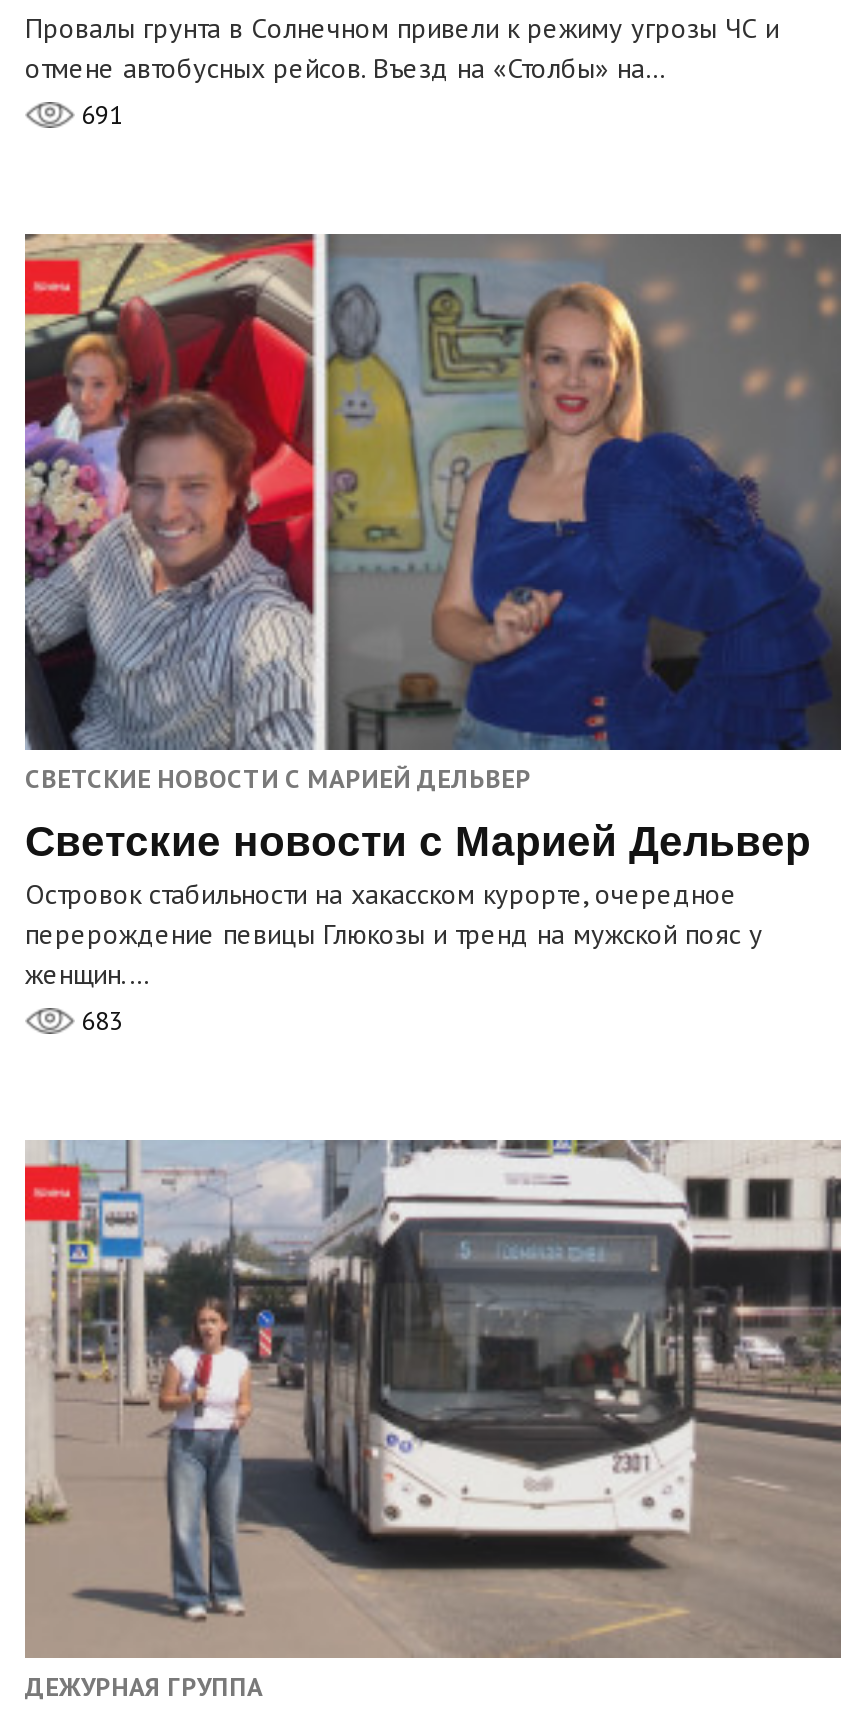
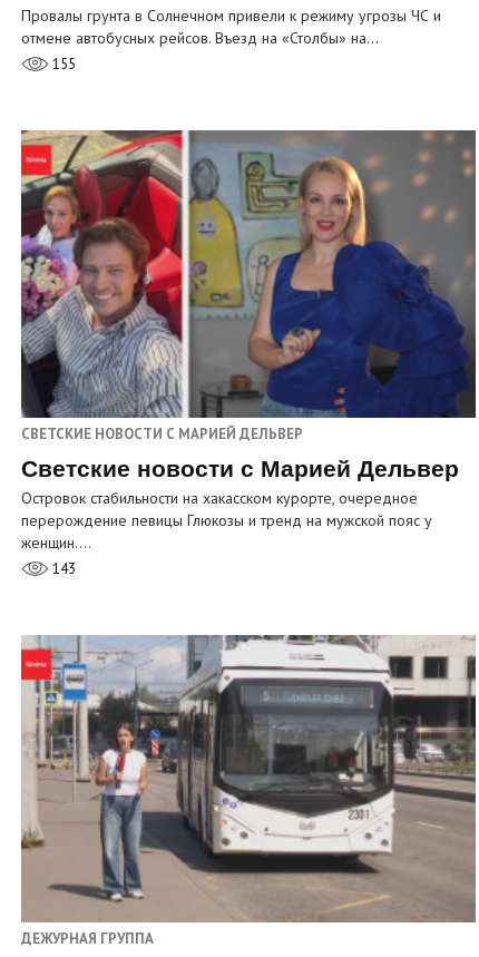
- 691
+ 155

- 683
+ 143
